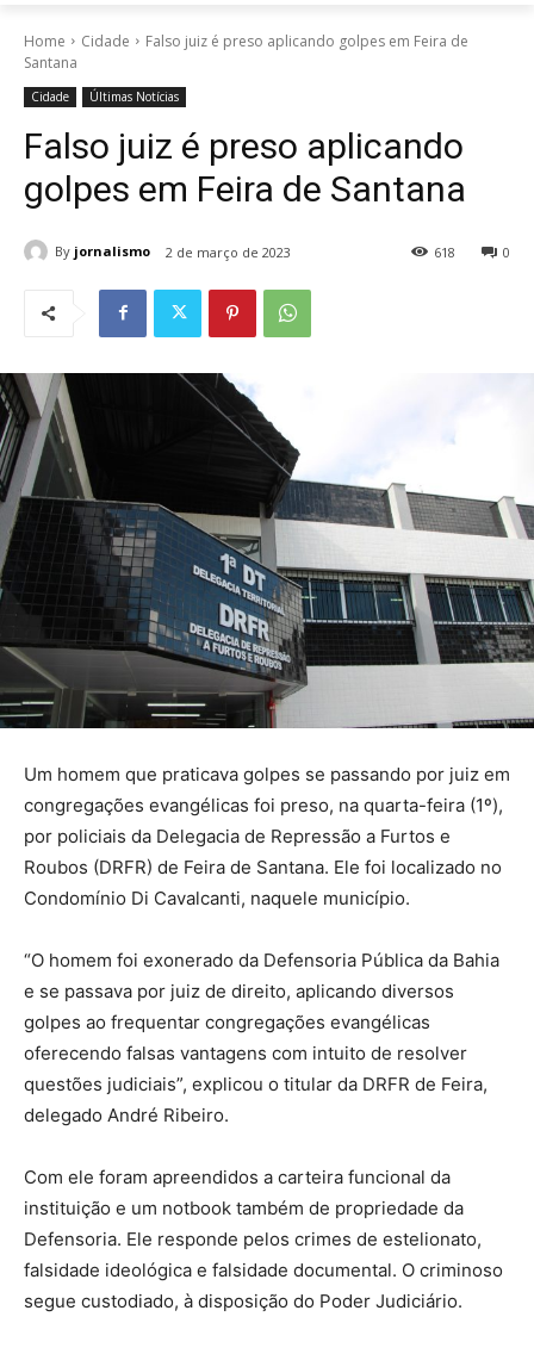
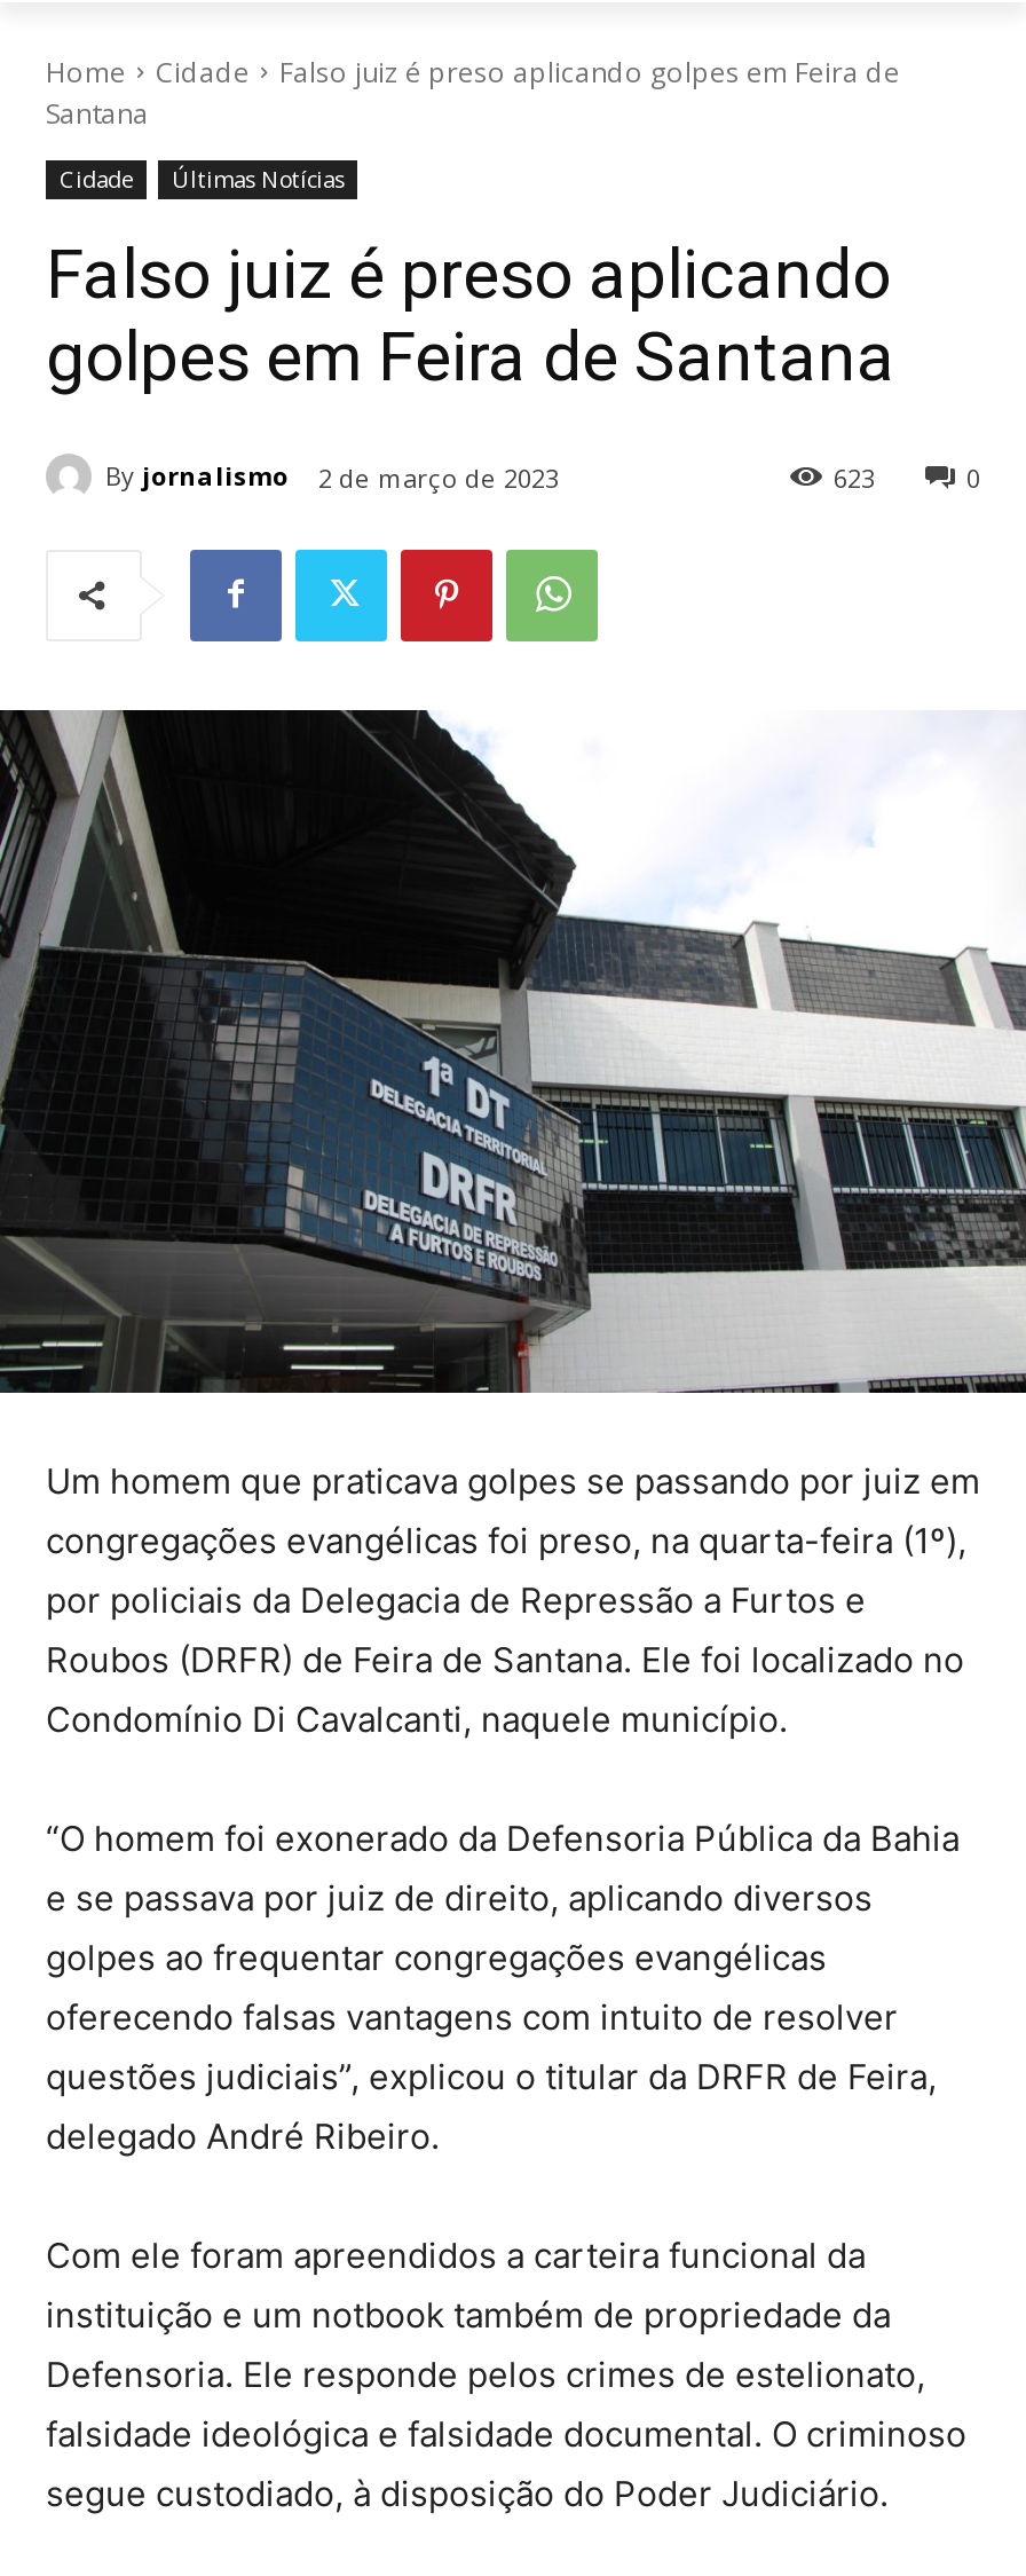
- 618
+ 623
